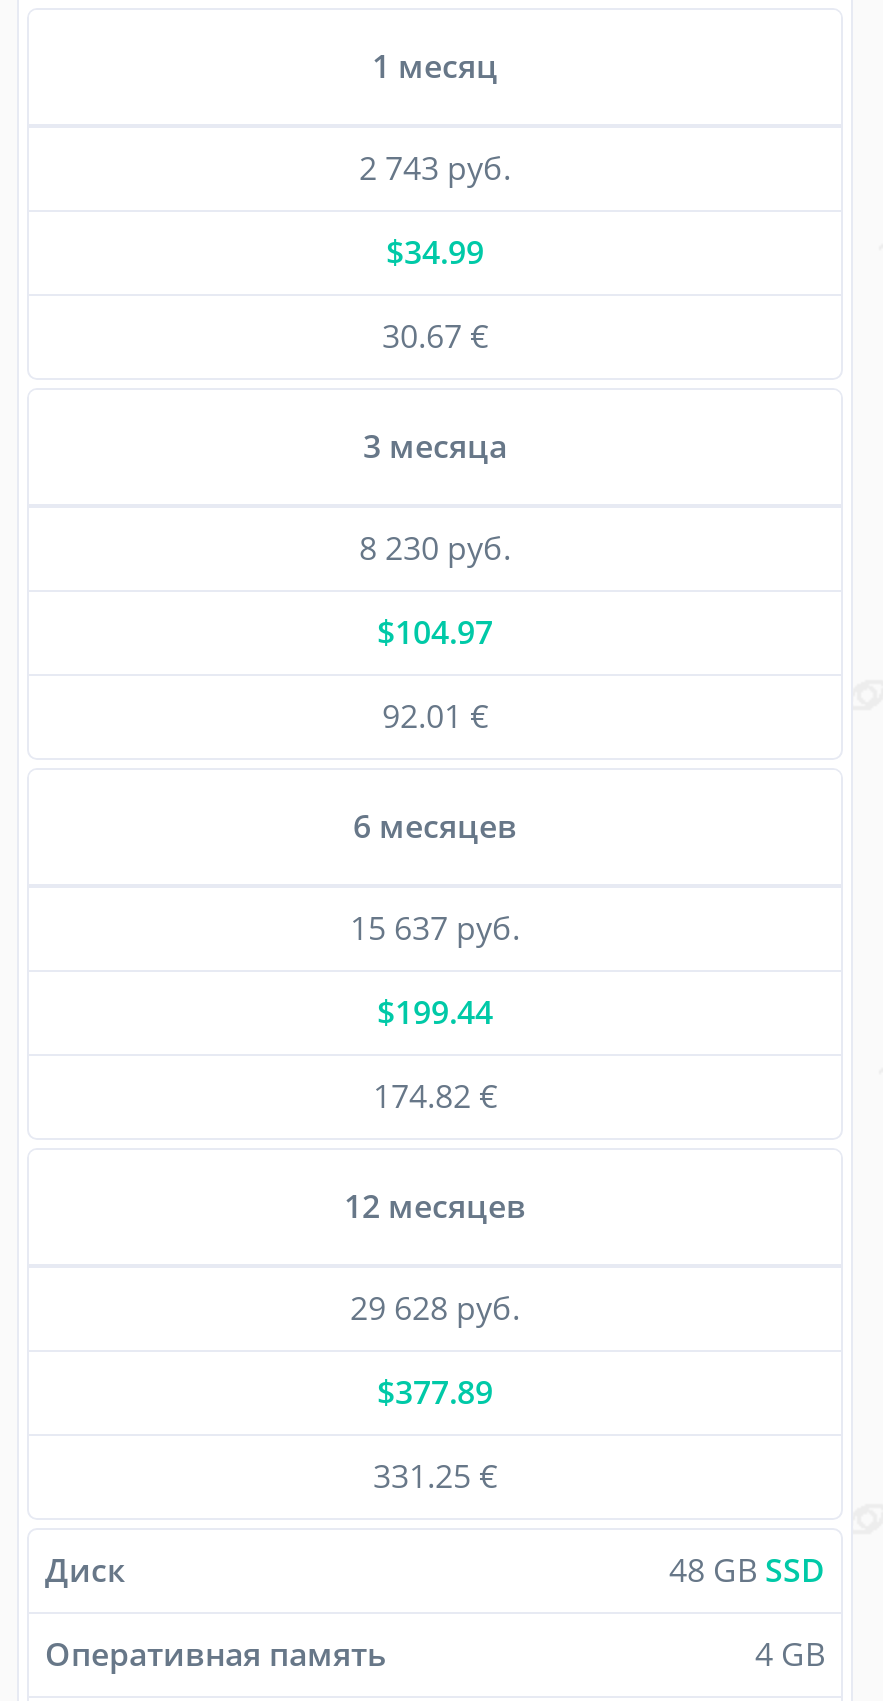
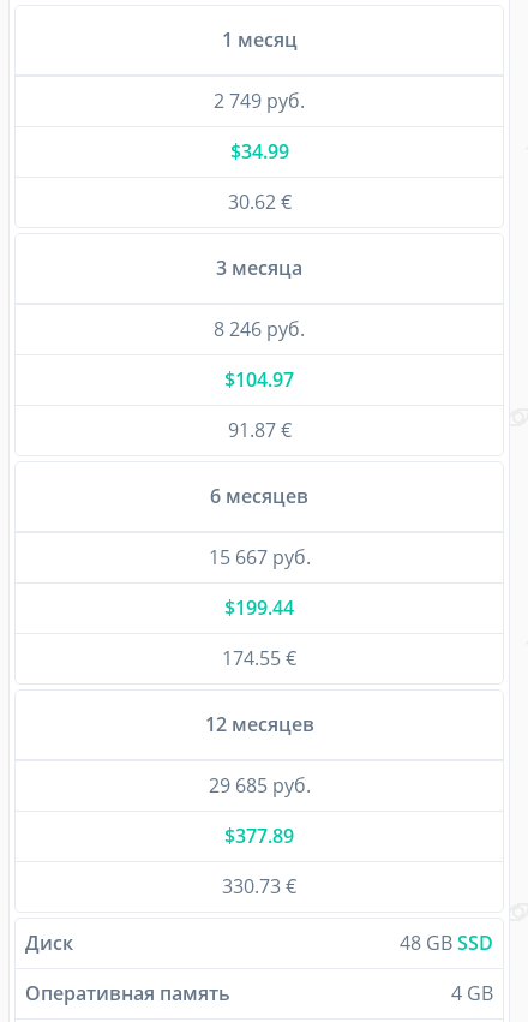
- 2 743 руб.
+ 2 749 руб.

- 30.67 €
+ 30.62 €

- 8 230 руб.
+ 8 246 руб.

- 92.01 €
+ 91.87 €

- 15 637 руб.
+ 15 667 руб.

- 174.82 €
+ 174.55 €

- 29 628 руб.
+ 29 685 руб.

- 331.25 €
+ 330.73 €
